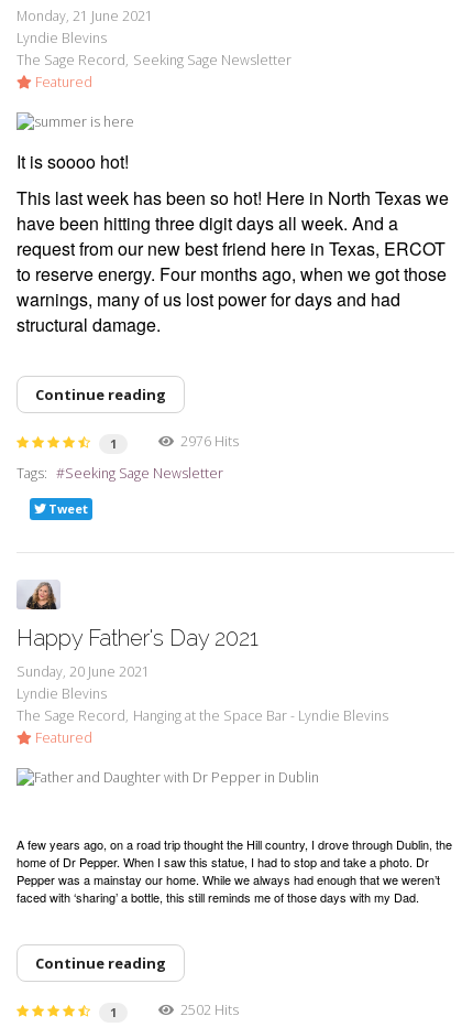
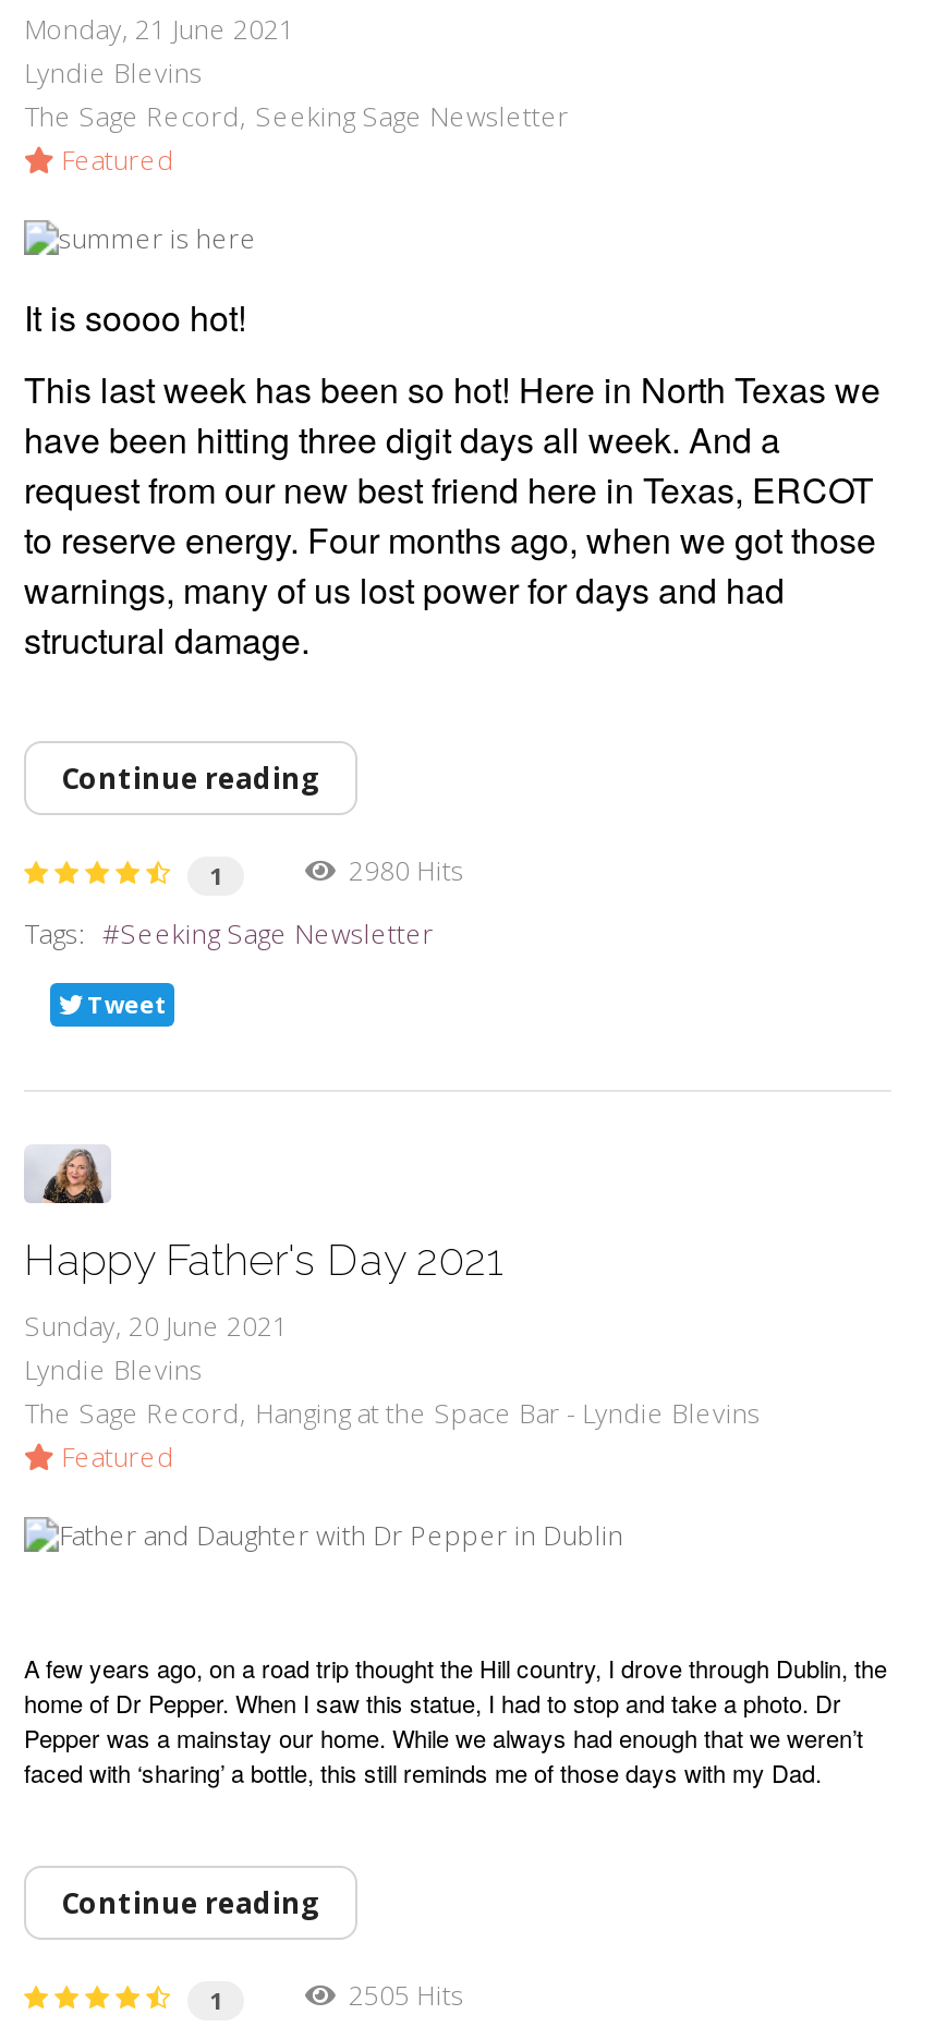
- 2976 Hits
+ 2980 Hits

- 2502 Hits
+ 2505 Hits
